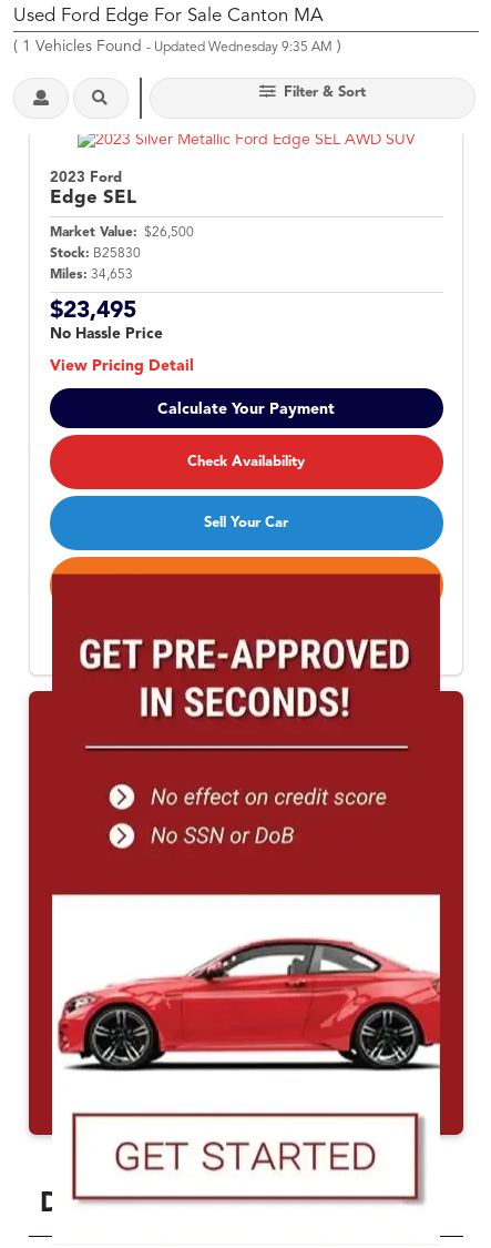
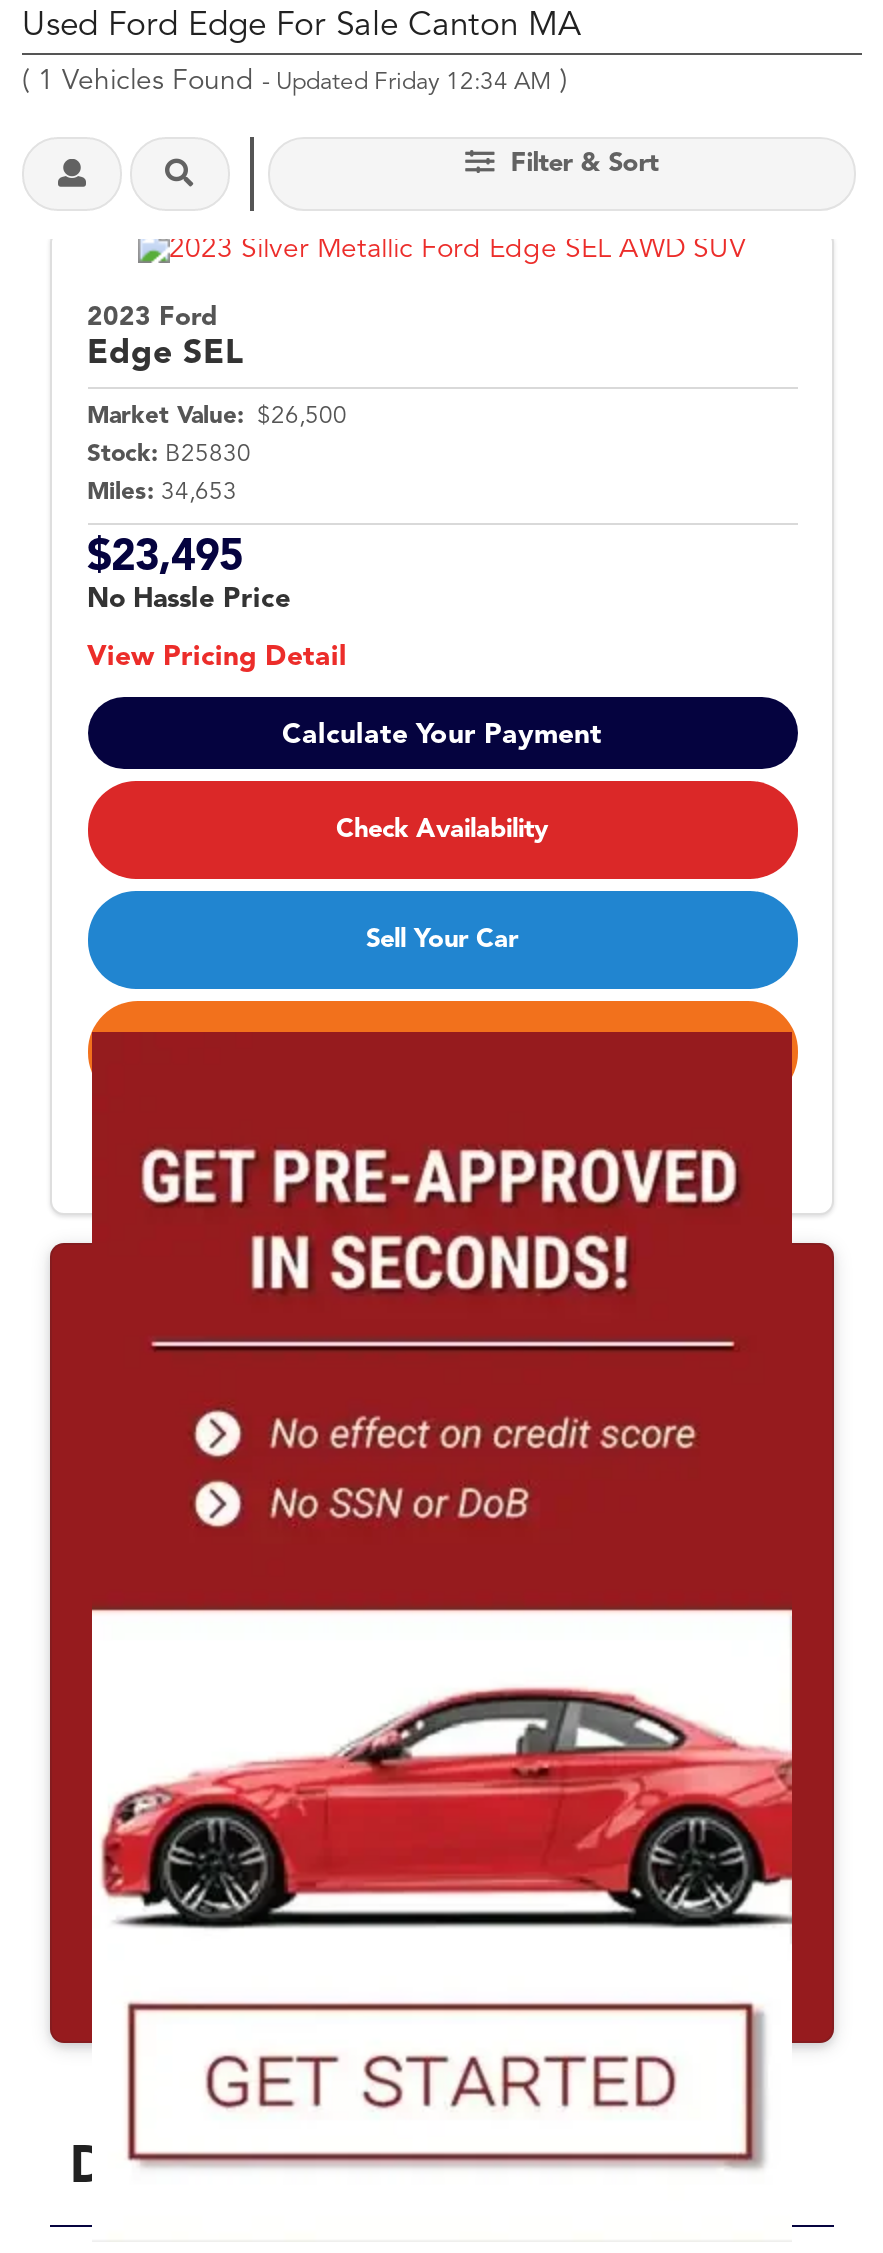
- (1 Vehicles Found - Updated Wednesday 9:35 AM)
+ (1 Vehicles Found - Updated Friday 12:34 AM)
